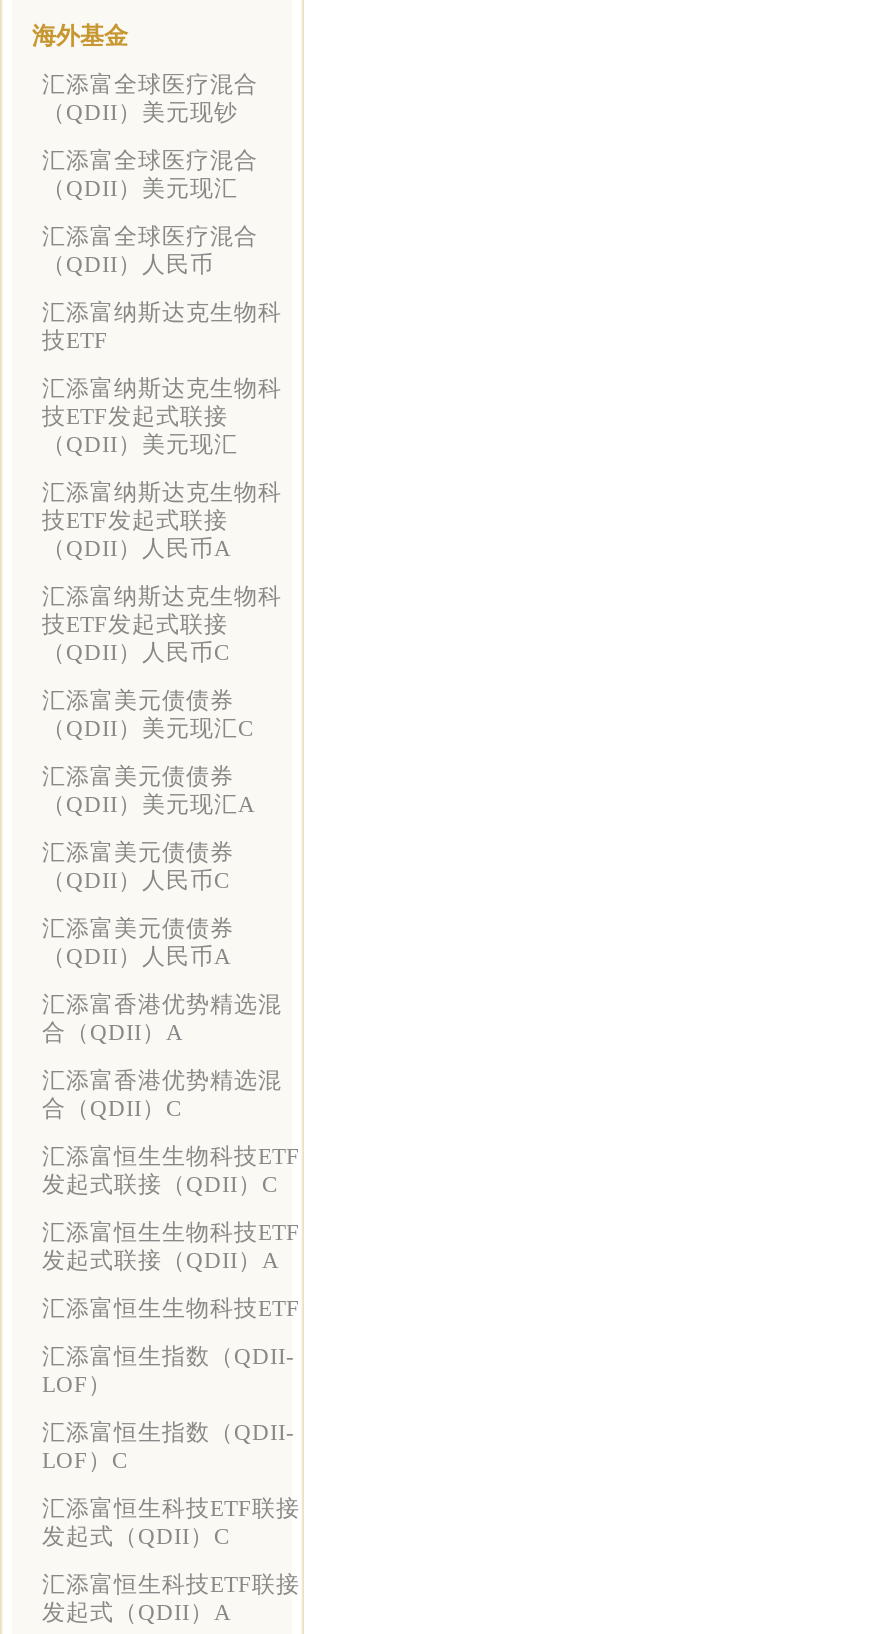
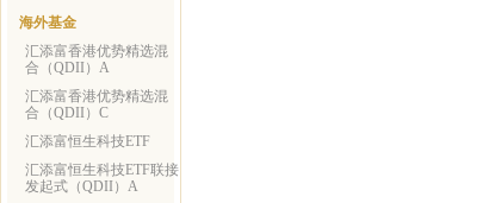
- 汇添富全球医疗混合
- （QDII）美元现钞
- 汇添富全球医疗混合
- （QDII）美元现汇
- 汇添富全球医疗混合
- （QDII）人民币
- 汇添富纳斯达克生物科
- 技ETF
- 汇添富纳斯达克生物科
- 技ETF发起式联接
- （QDII）美元现汇
- 汇添富纳斯达克生物科
- 技ETF发起式联接
- （QDII）人民币A
- 汇添富纳斯达克生物科
- 技ETF发起式联接
- （QDII）人民币C
- 汇添富美元债债券
- （QDII）美元现汇C
- 汇添富美元债债券
- （QDII）美元现汇A
- 汇添富美元债债券
- （QDII）人民币C
- 汇添富美元债债券
- （QDII）人民币A

- 汇添富恒生生物科技ETF
- 发起式联接（QDII）C
- 汇添富恒生生物科技ETF
- 发起式联接（QDII）A
- 汇添富恒生生物科技ETF
- 汇添富恒生指数（QDII-
- LOF）
- 汇添富恒生指数（QDII-
- LOF）C
- 汇添富恒生科技ETF联接
- 发起式（QDII）C
+ 汇添富恒生科技ETF
